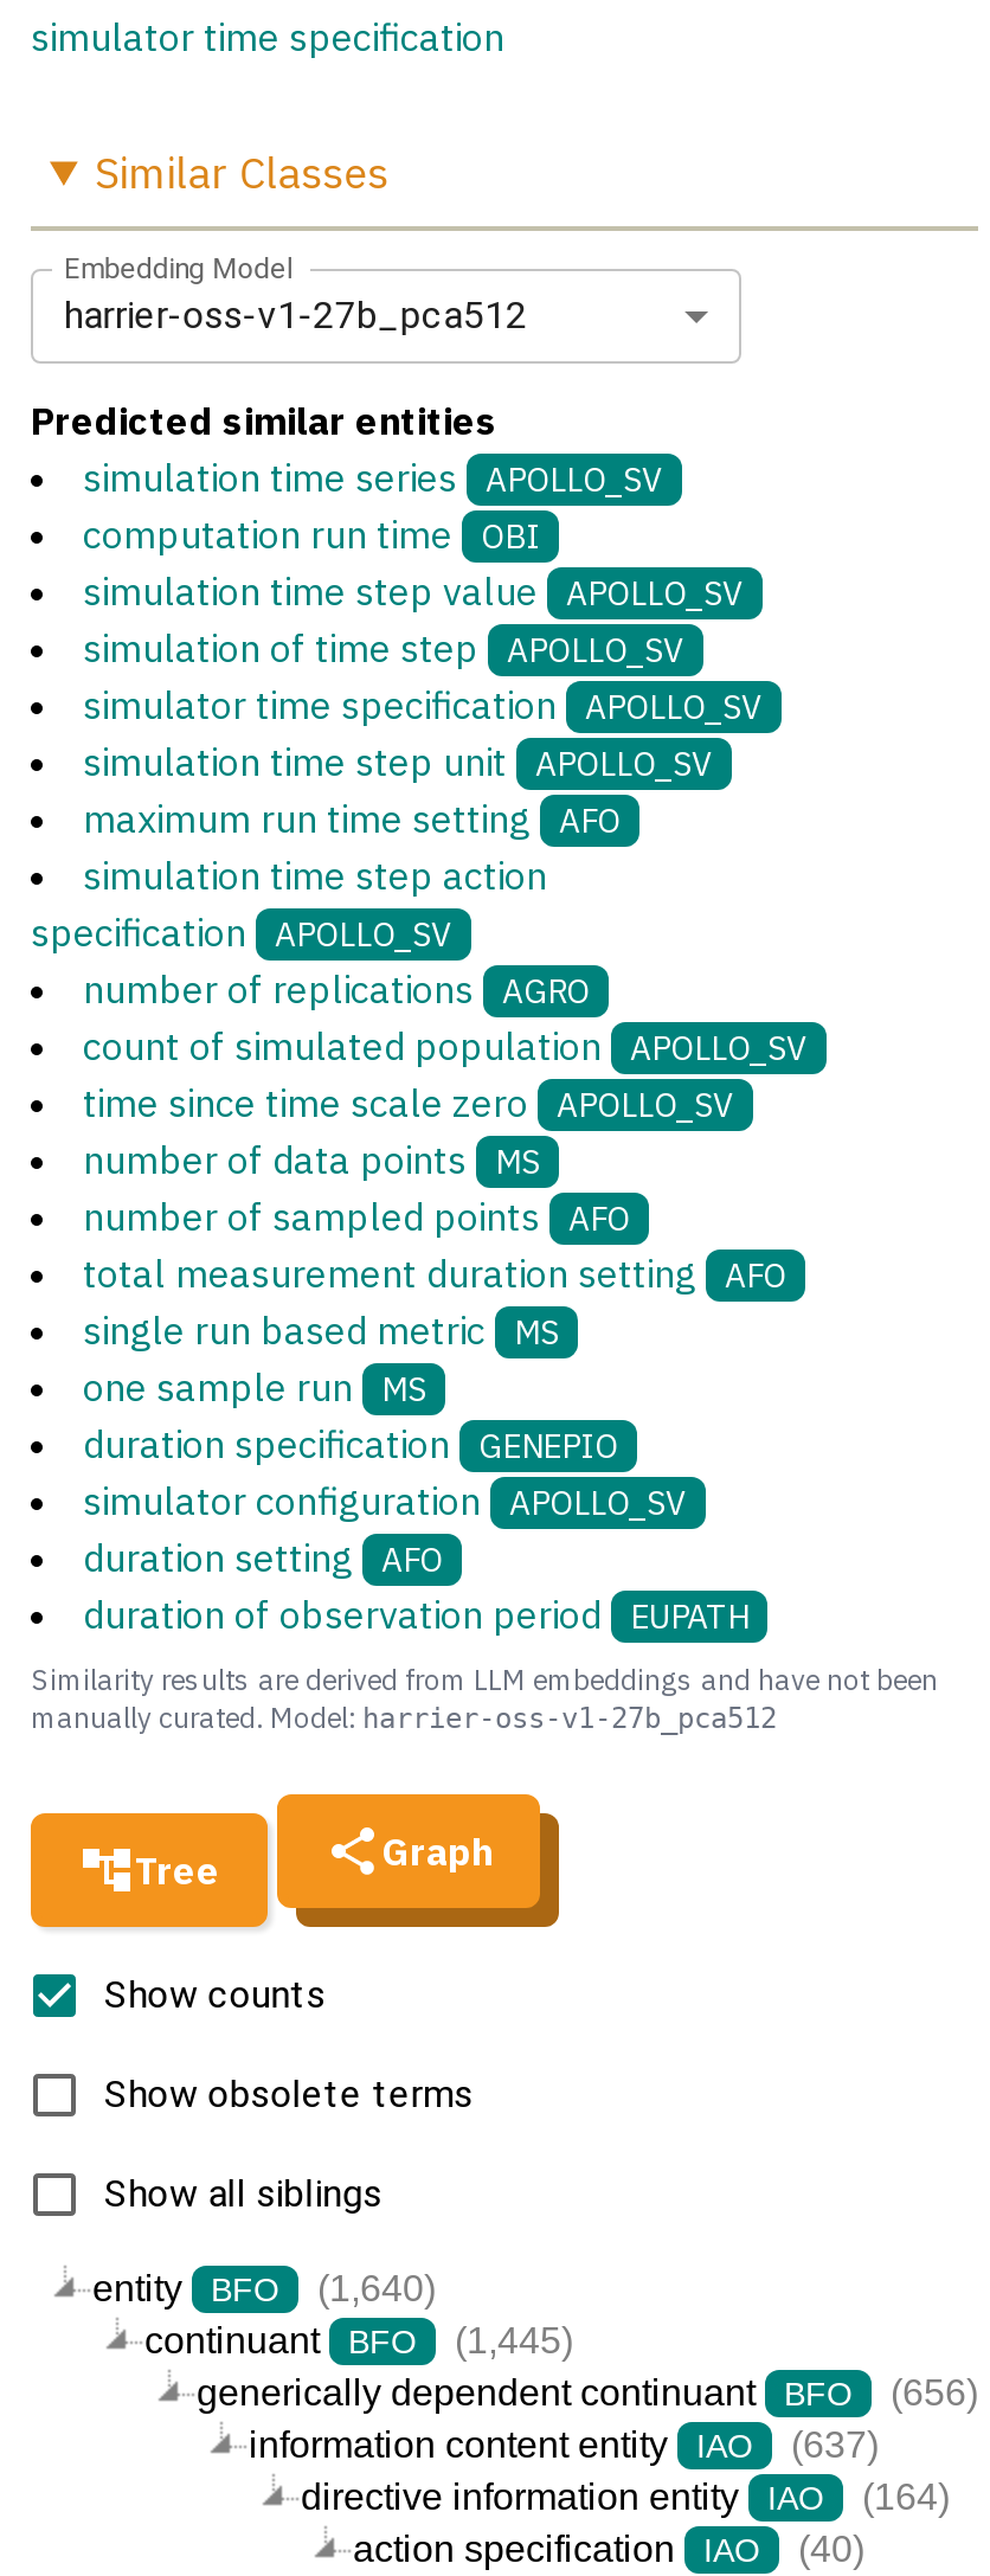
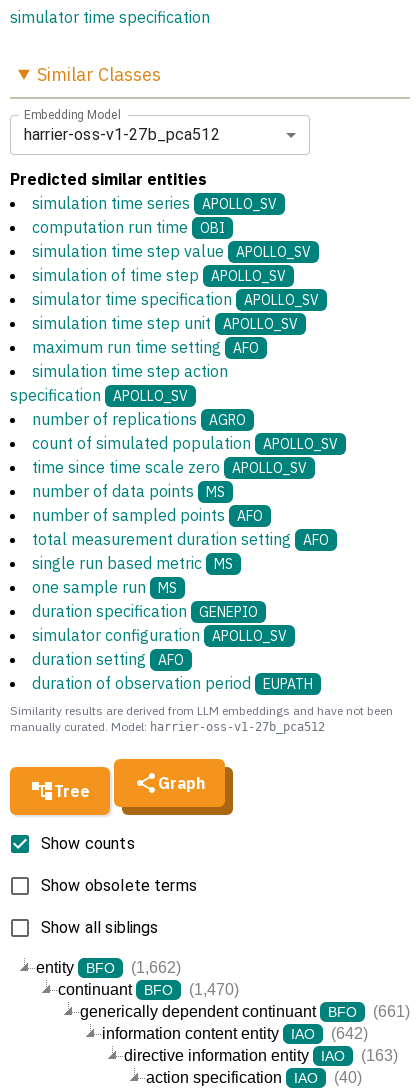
- entity BFO (1,640)
+ entity BFO (1,662)

- continuant BFO (1,445)
+ continuant BFO (1,470)

- generically dependent continuant BFO (656)
+ generically dependent continuant BFO (661)

- information content entity IAO (637)
+ information content entity IAO (642)

- directive information entity IAO (164)
+ directive information entity IAO (163)
